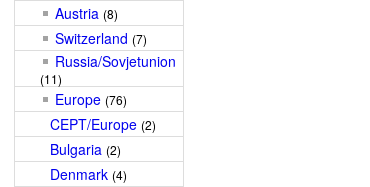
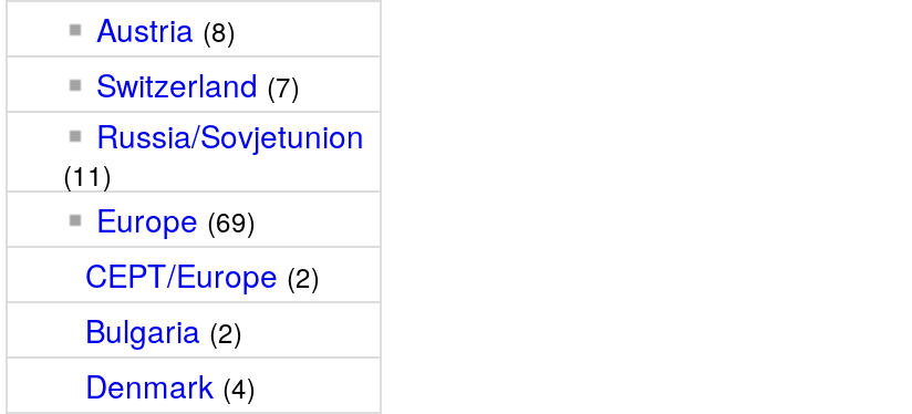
- Europe (76)
+ Europe (69)
